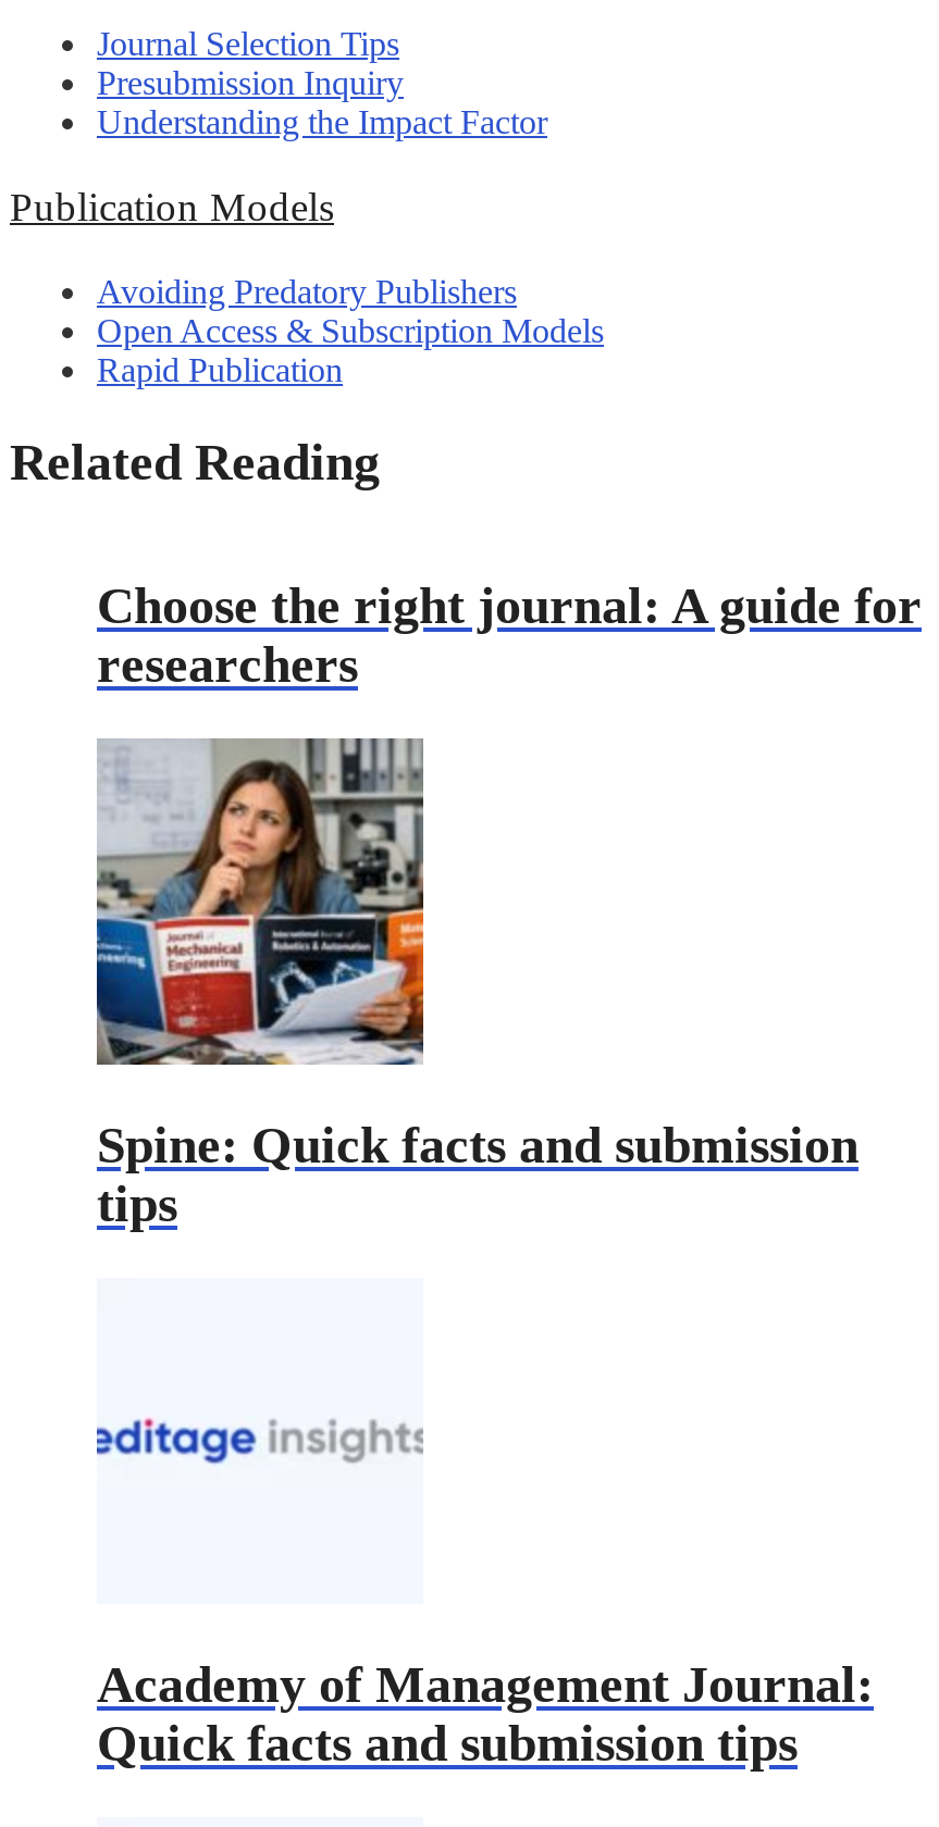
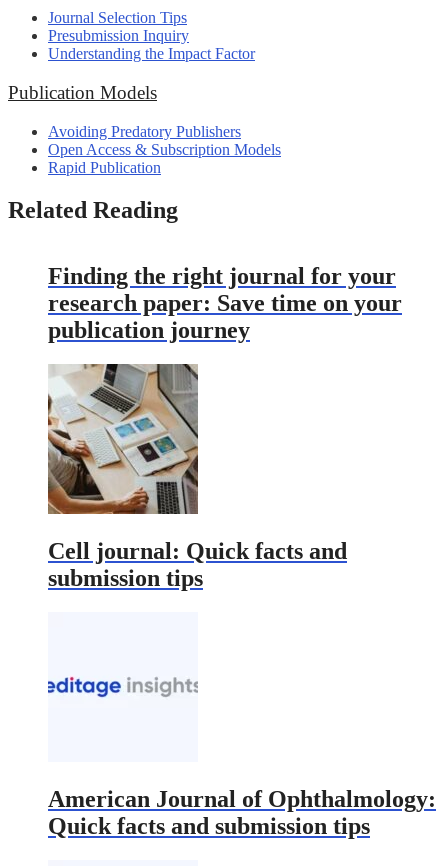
- Choose the right journal: A guide for
- researchers
+ Finding the right journal for your
+ research paper: Save time on your
+ publication journey

- [image]
- Spine: Quick facts and submission
- tips
+ [image]
+ Cell journal: Quick facts and
+ submission tips

- Academy of Management Journal:
+ American Journal of Ophthalmology:
